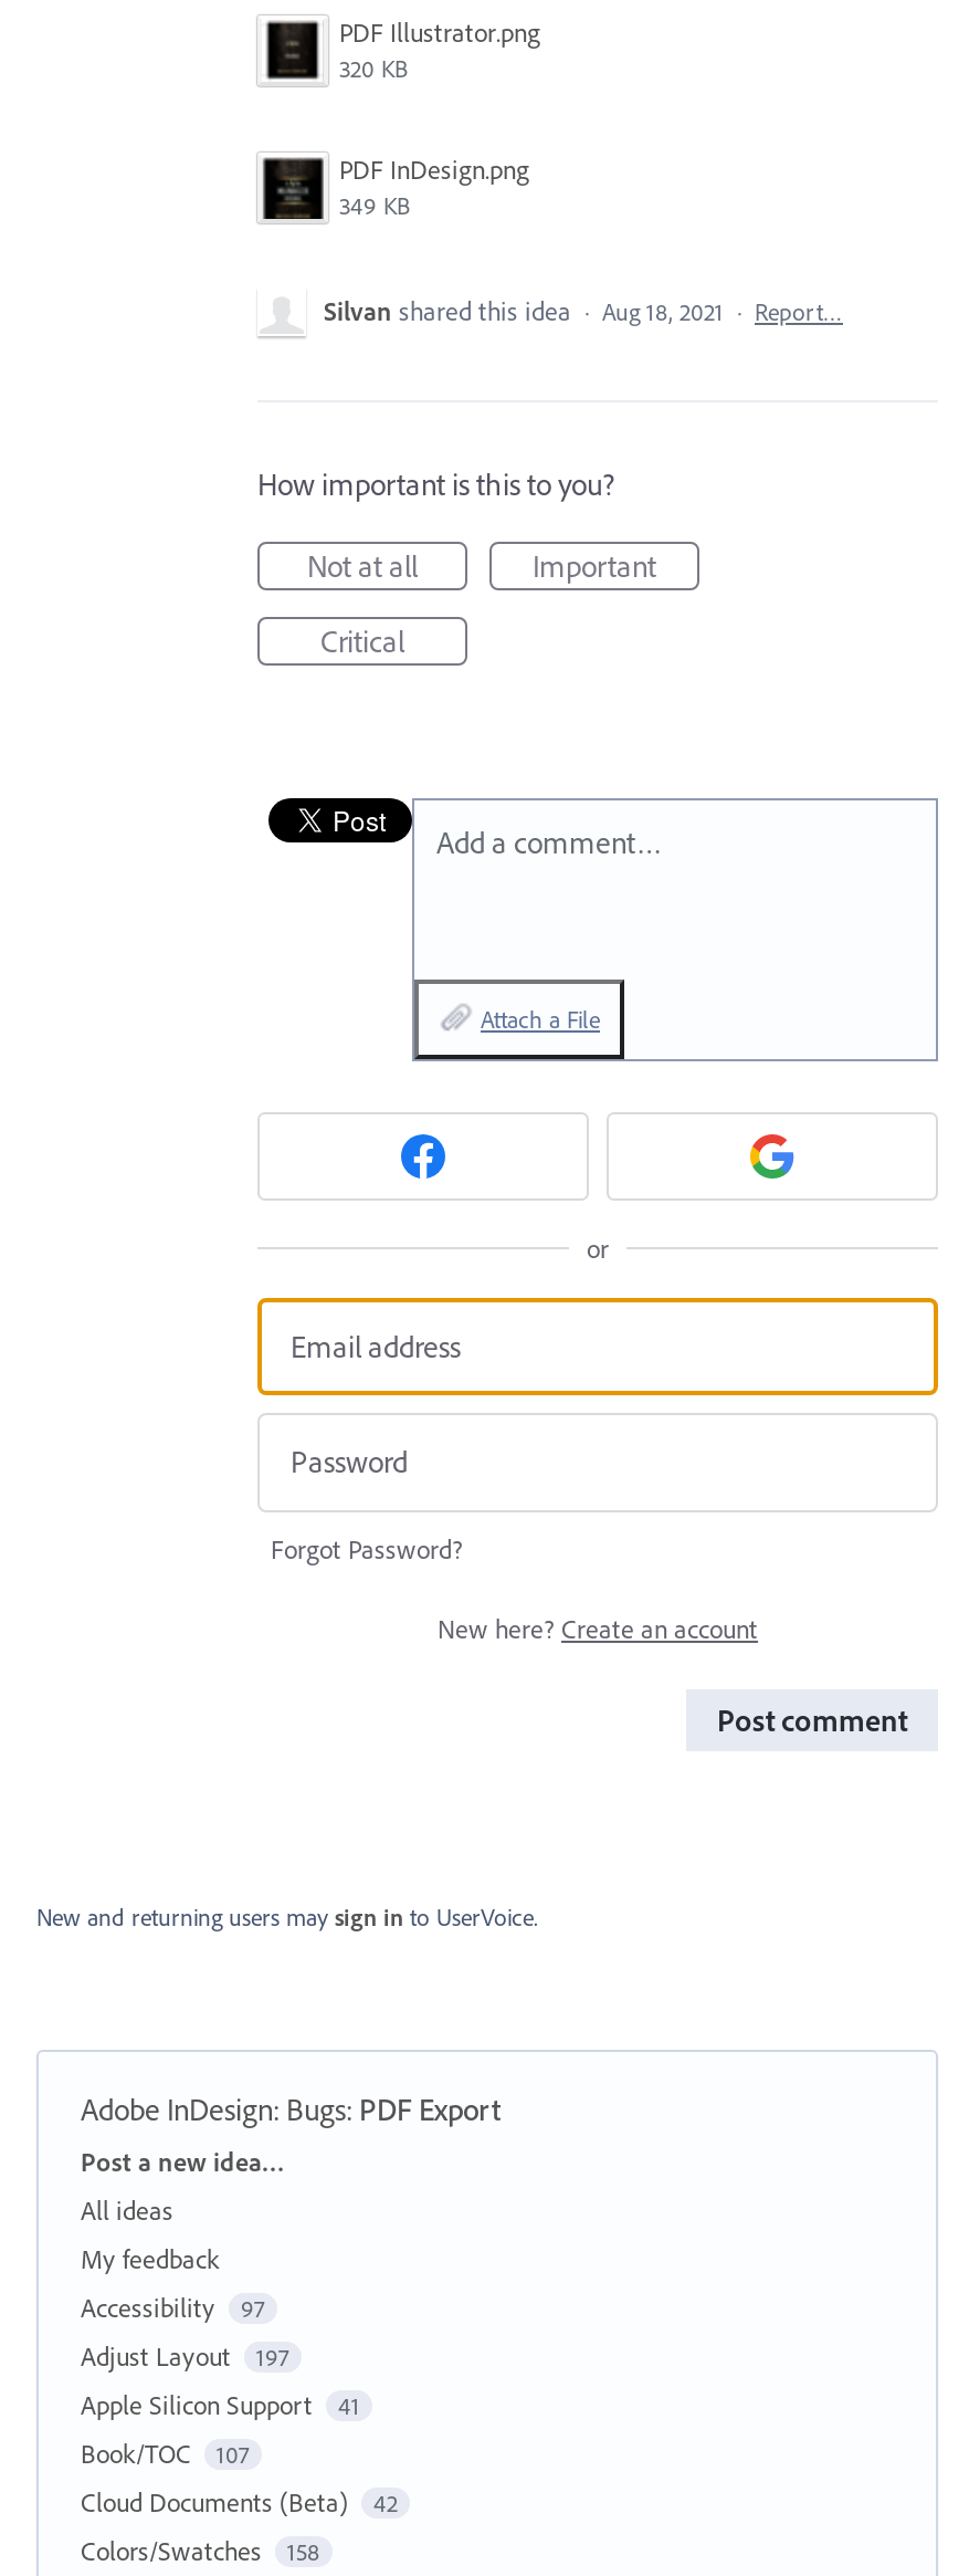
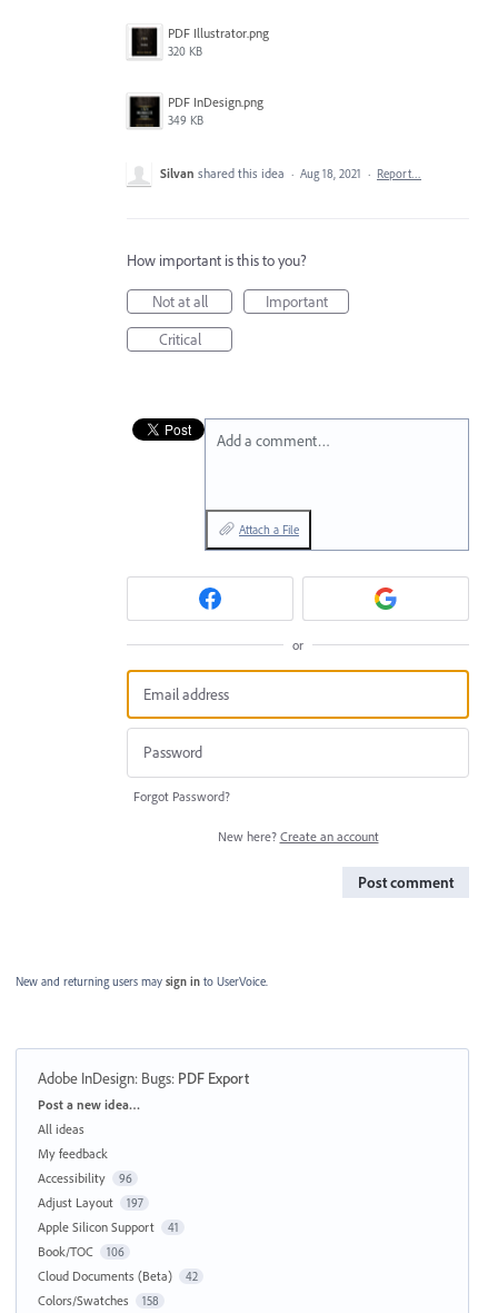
- Accessibility 97
+ Accessibility 96

- Book/TOC 107
+ Book/TOC 106
